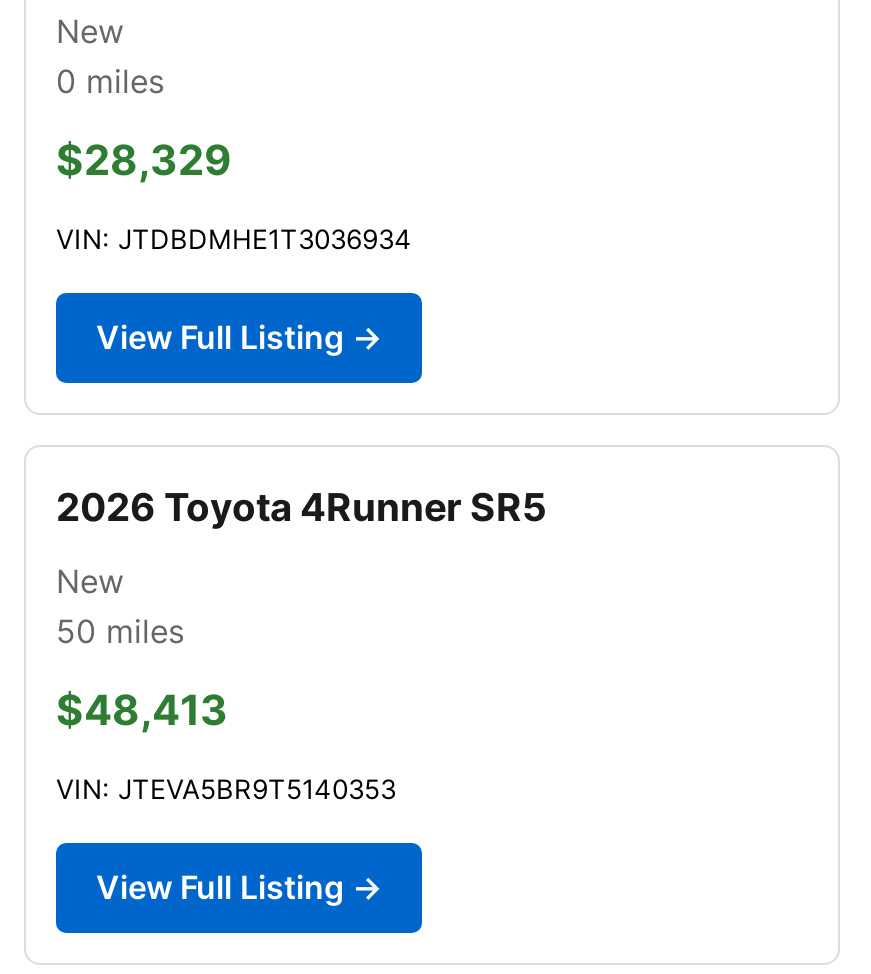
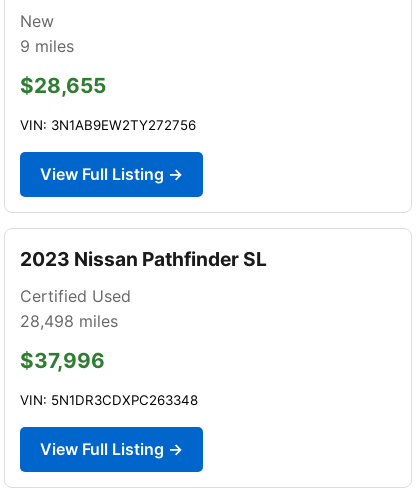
- 0 miles
+ 9 miles

- $28,329
+ $28,655

- VIN: JTDBDMHE1T3036934
+ VIN: 3N1AB9EW2TY272756

- 2026 Toyota 4Runner SR5
+ 2023 Nissan Pathfinder SL

- New
- 50 miles
+ Certified Used
+ 28,498 miles

- $48,413
+ $37,996

- VIN: JTEVA5BR9T5140353
+ VIN: 5N1DR3CDXPC263348
